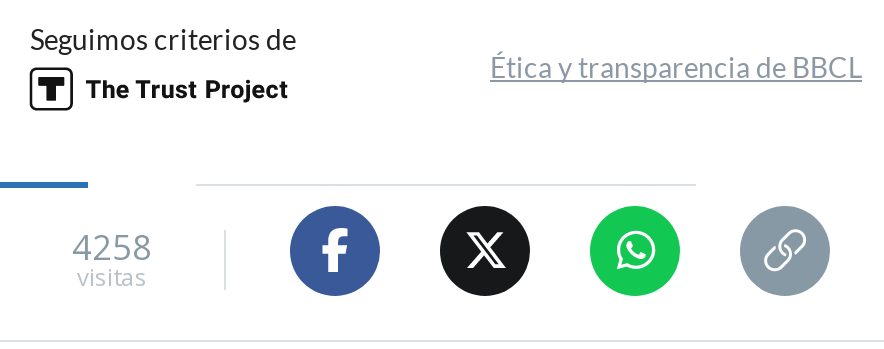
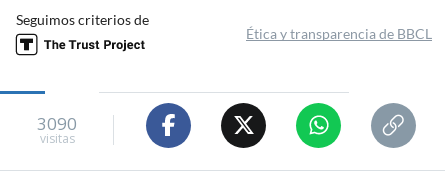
- 4258
+ 3090
